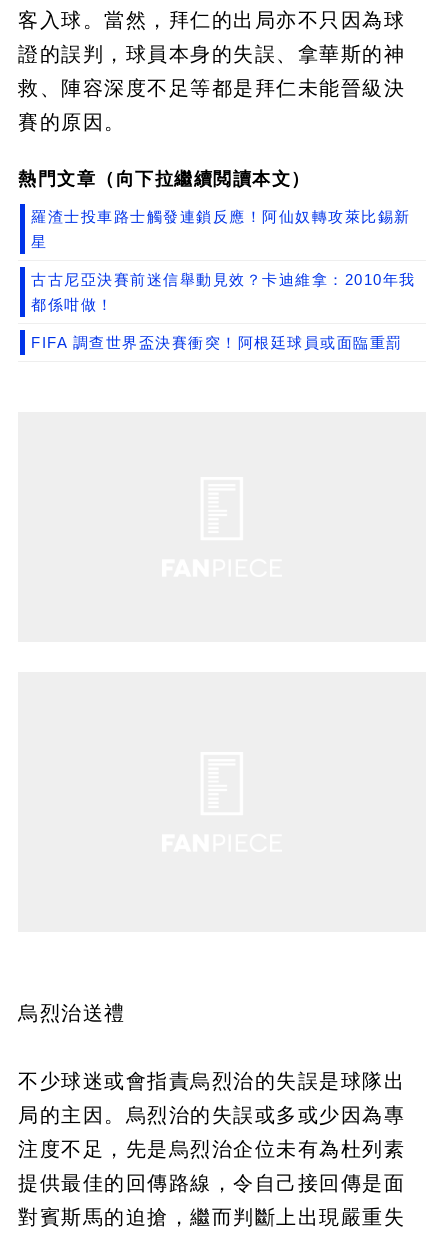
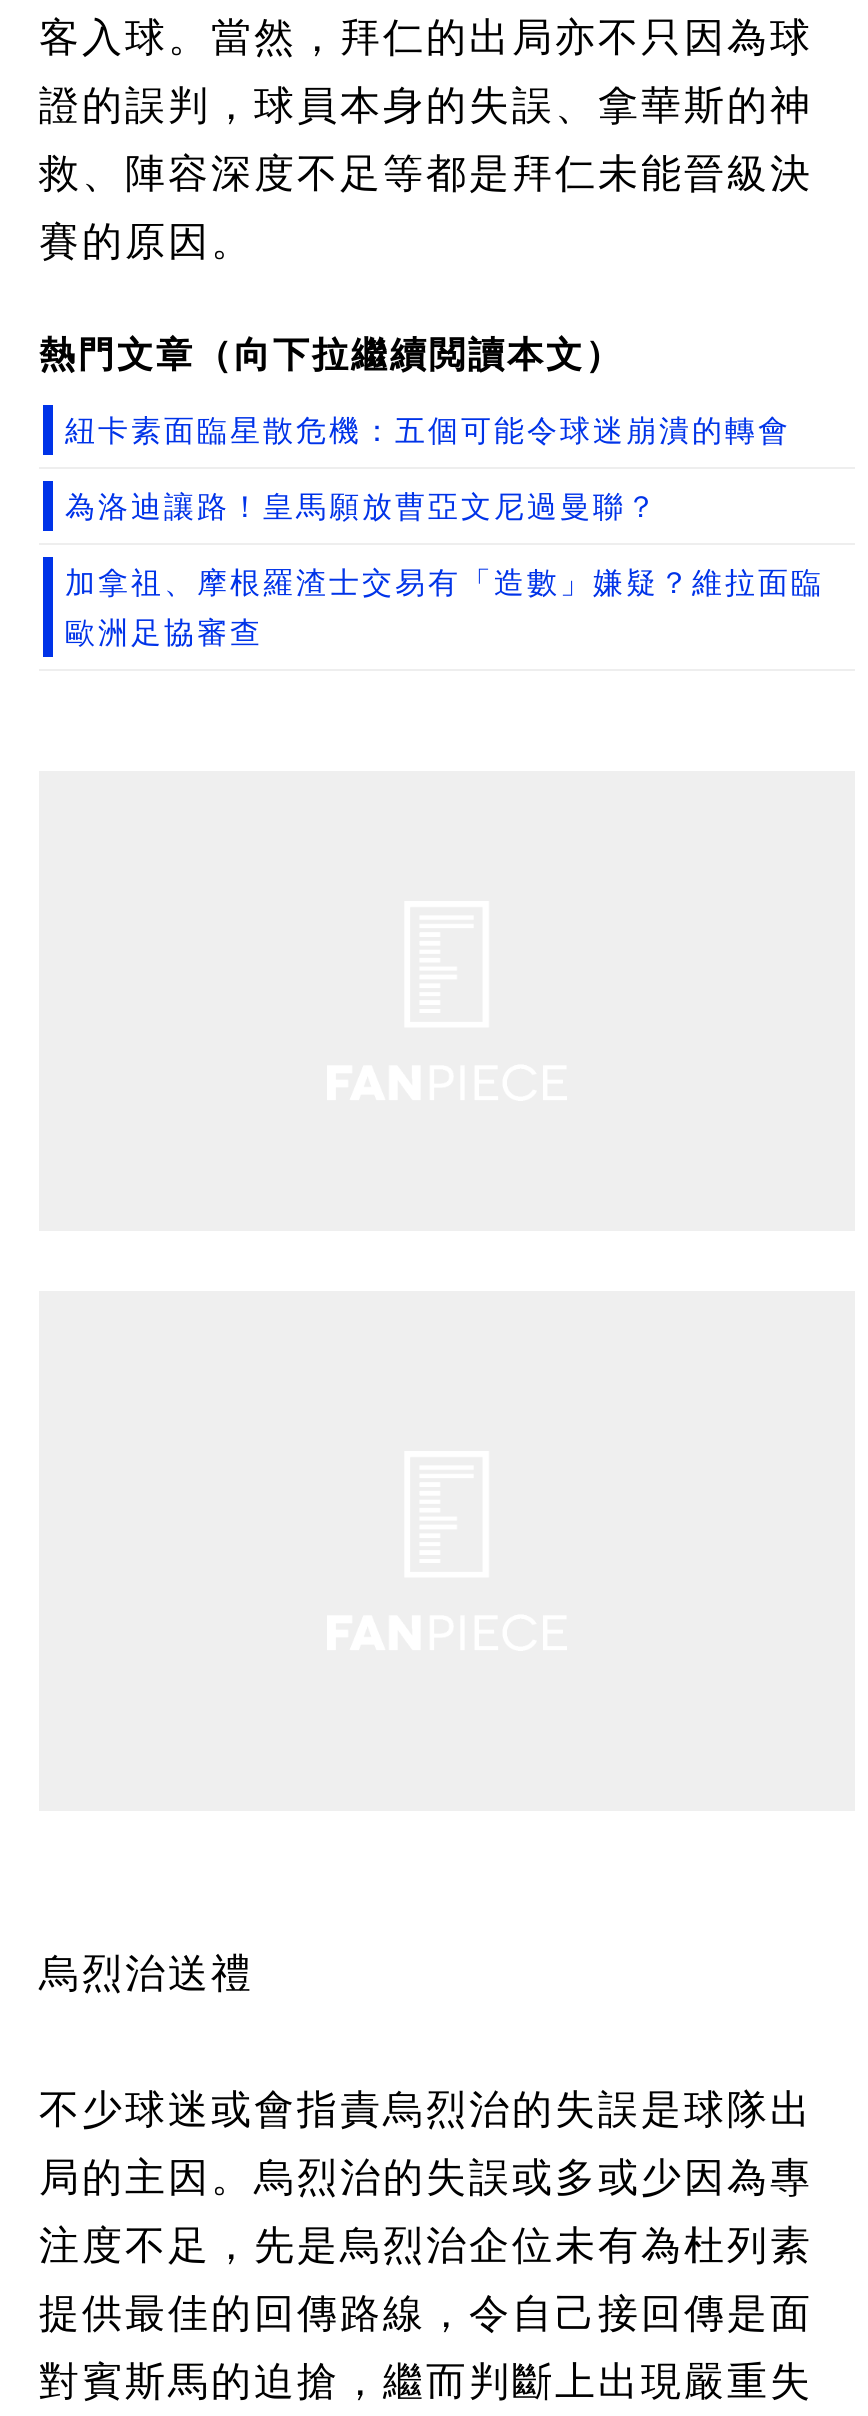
- 羅渣士投車路士觸發連鎖反應！阿仙奴轉攻萊比錫新
- 星
- 古古尼亞決賽前迷信舉動見效？卡迪維拿：2010年我
- 都係咁做！
- FIFA 調查世界盃決賽衝突！阿根廷球員或面臨重罰
+ 紐卡素面臨星散危機：五個可能令球迷崩潰的轉會
+ 為洛迪讓路！皇馬願放曹亞文尼過曼聯？
+ 加拿祖、摩根羅渣士交易有「造數」嫌疑？維拉面臨
+ 歐洲足協審查
